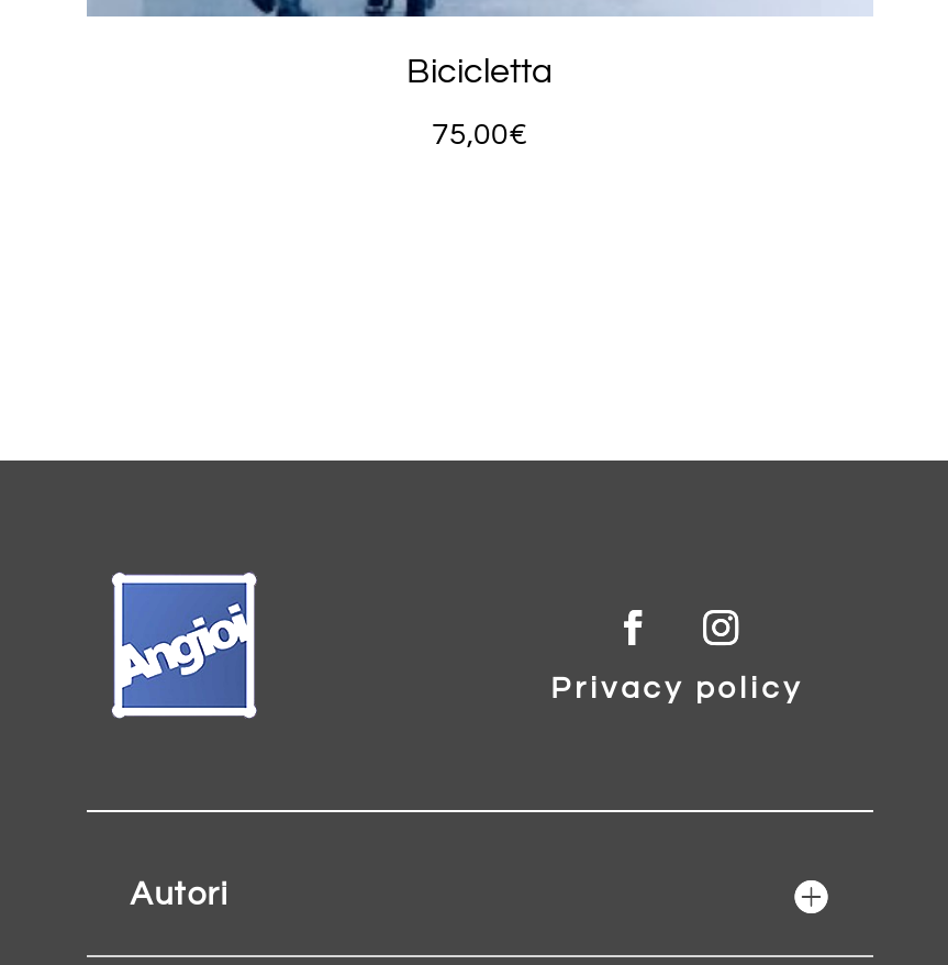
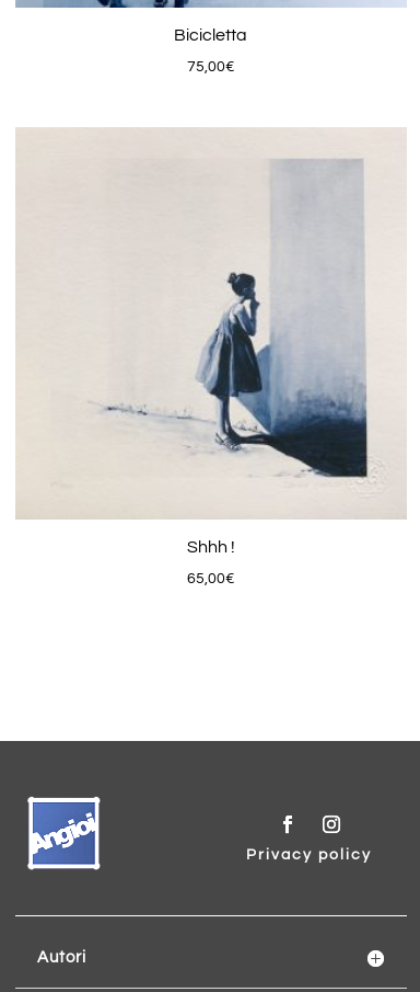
+ [image]
+ Shhh !
+ 65,00€
